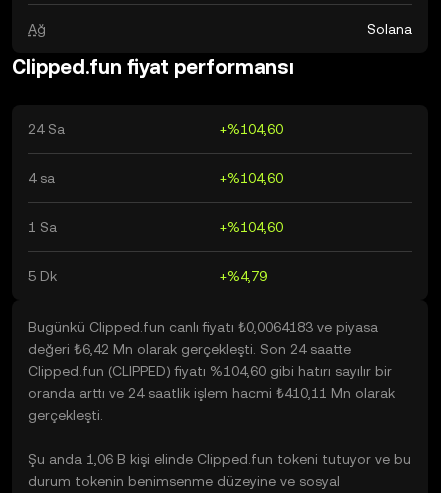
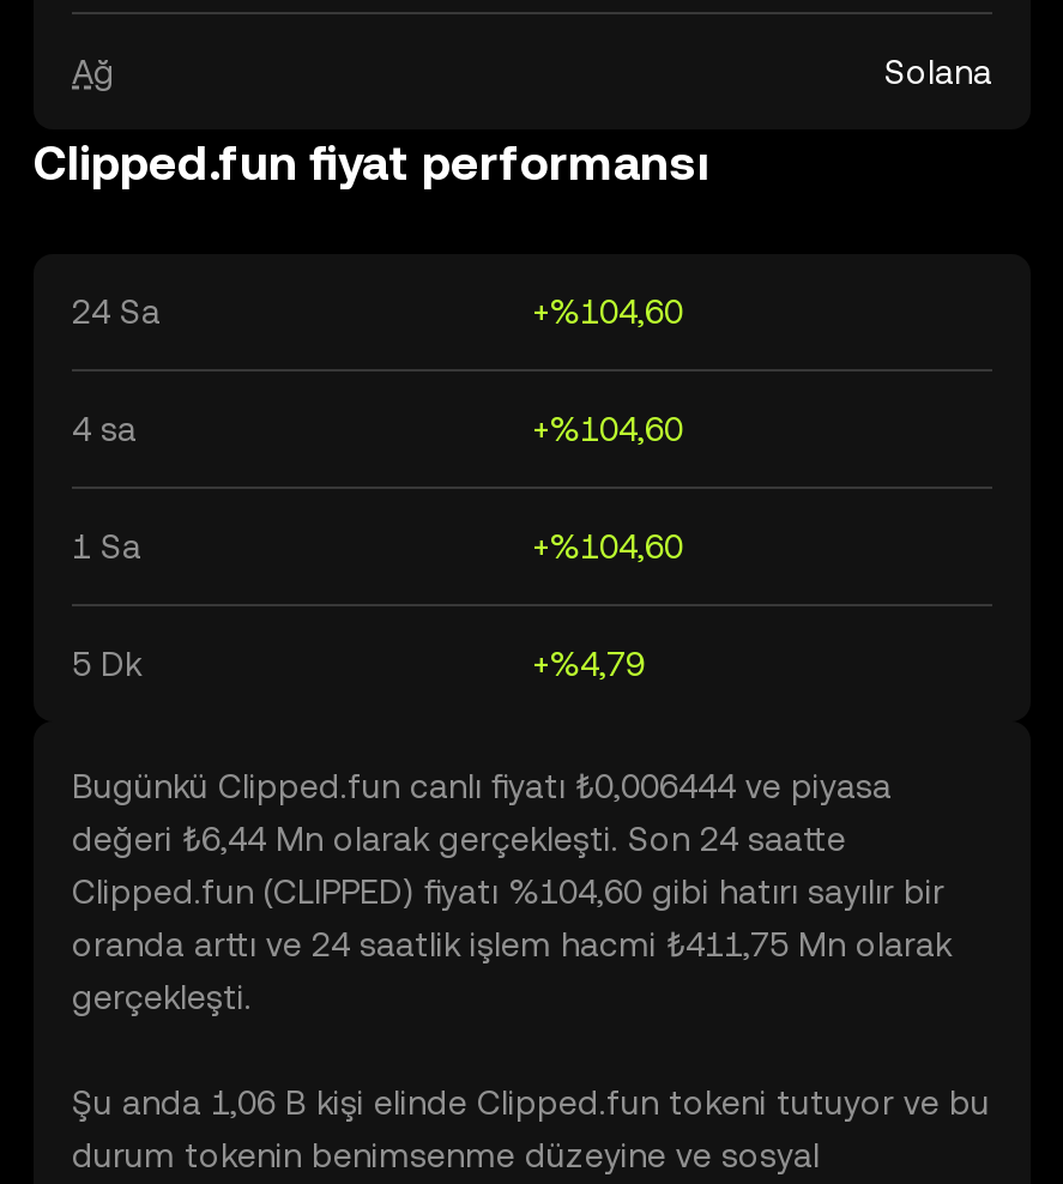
- Bugünkü Clipped.fun canlı fiyatı ₺0,0064183 ve piyasa
+ Bugünkü Clipped.fun canlı fiyatı ₺0,006444 ve piyasa

- değeri ₺6,42 Mn olarak gerçekleşti. Son 24 saatte
+ değeri ₺6,44 Mn olarak gerçekleşti. Son 24 saatte

- oranda arttı ve 24 saatlik işlem hacmi ₺410,11 Mn olarak
+ oranda arttı ve 24 saatlik işlem hacmi ₺411,75 Mn olarak
